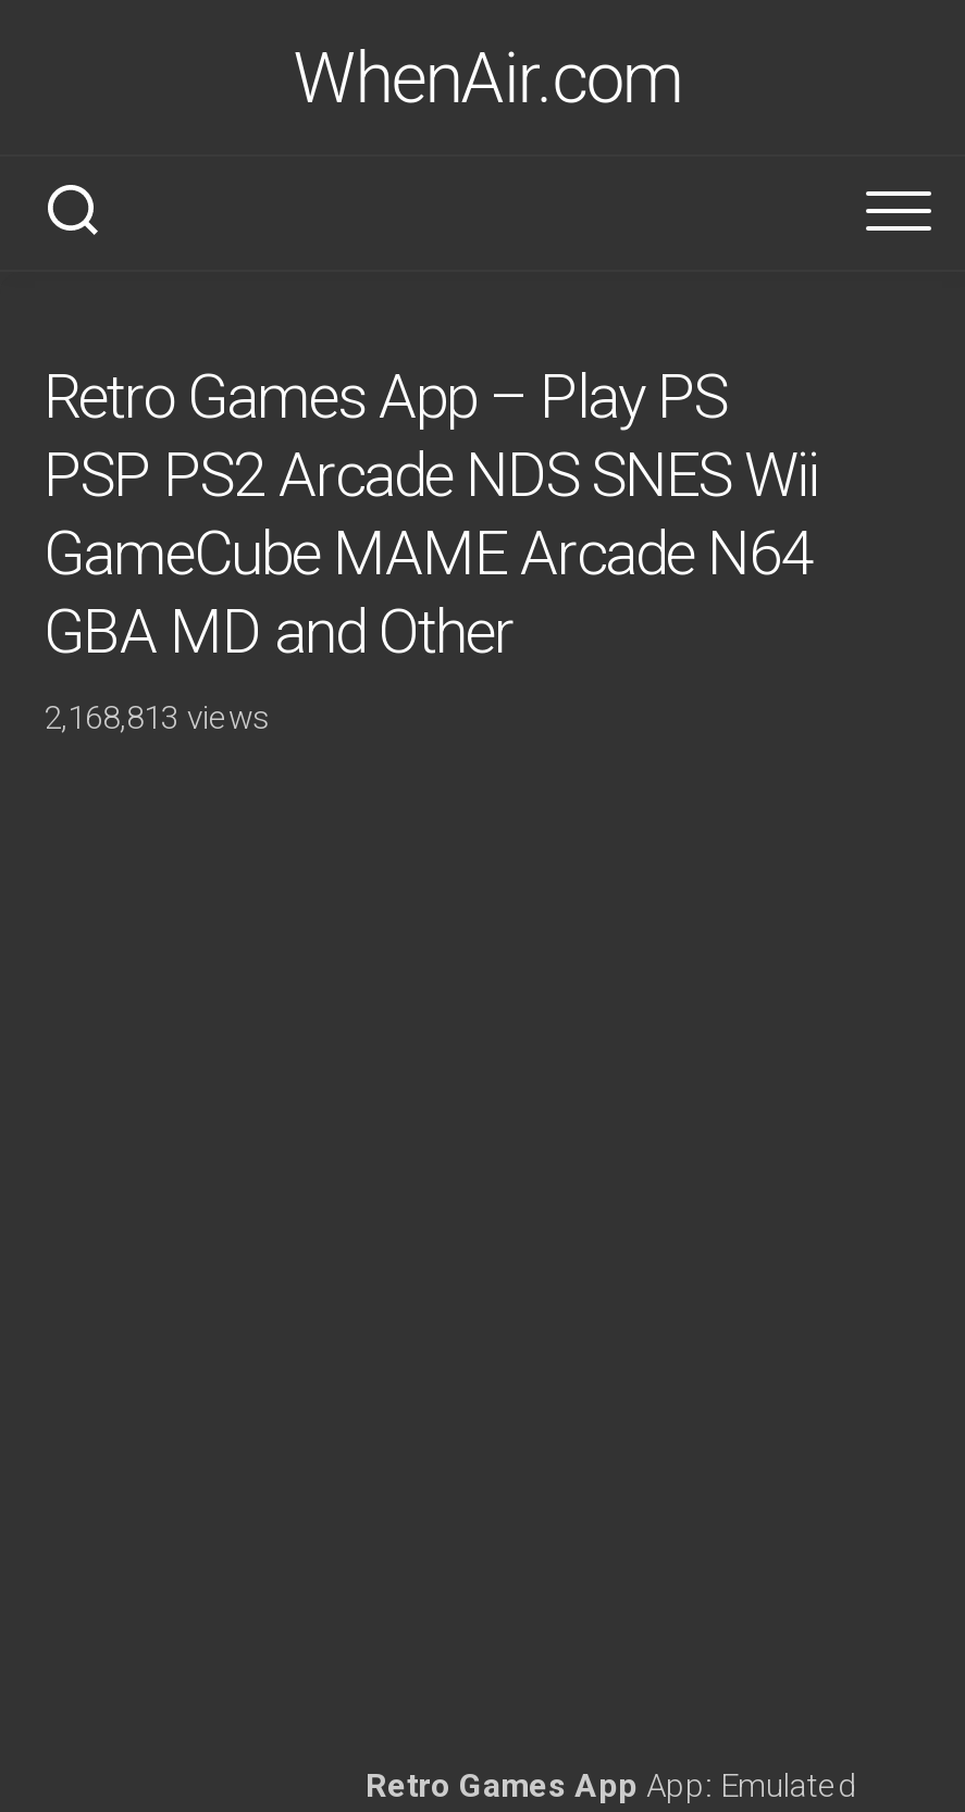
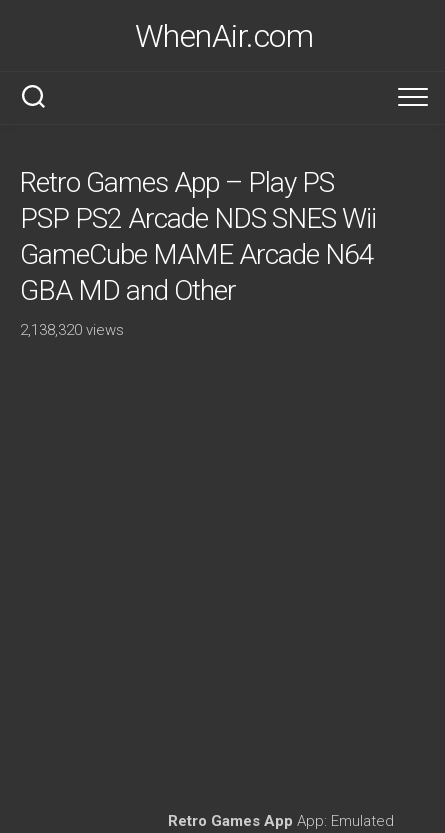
- 2,168,813 views
+ 2,138,320 views
